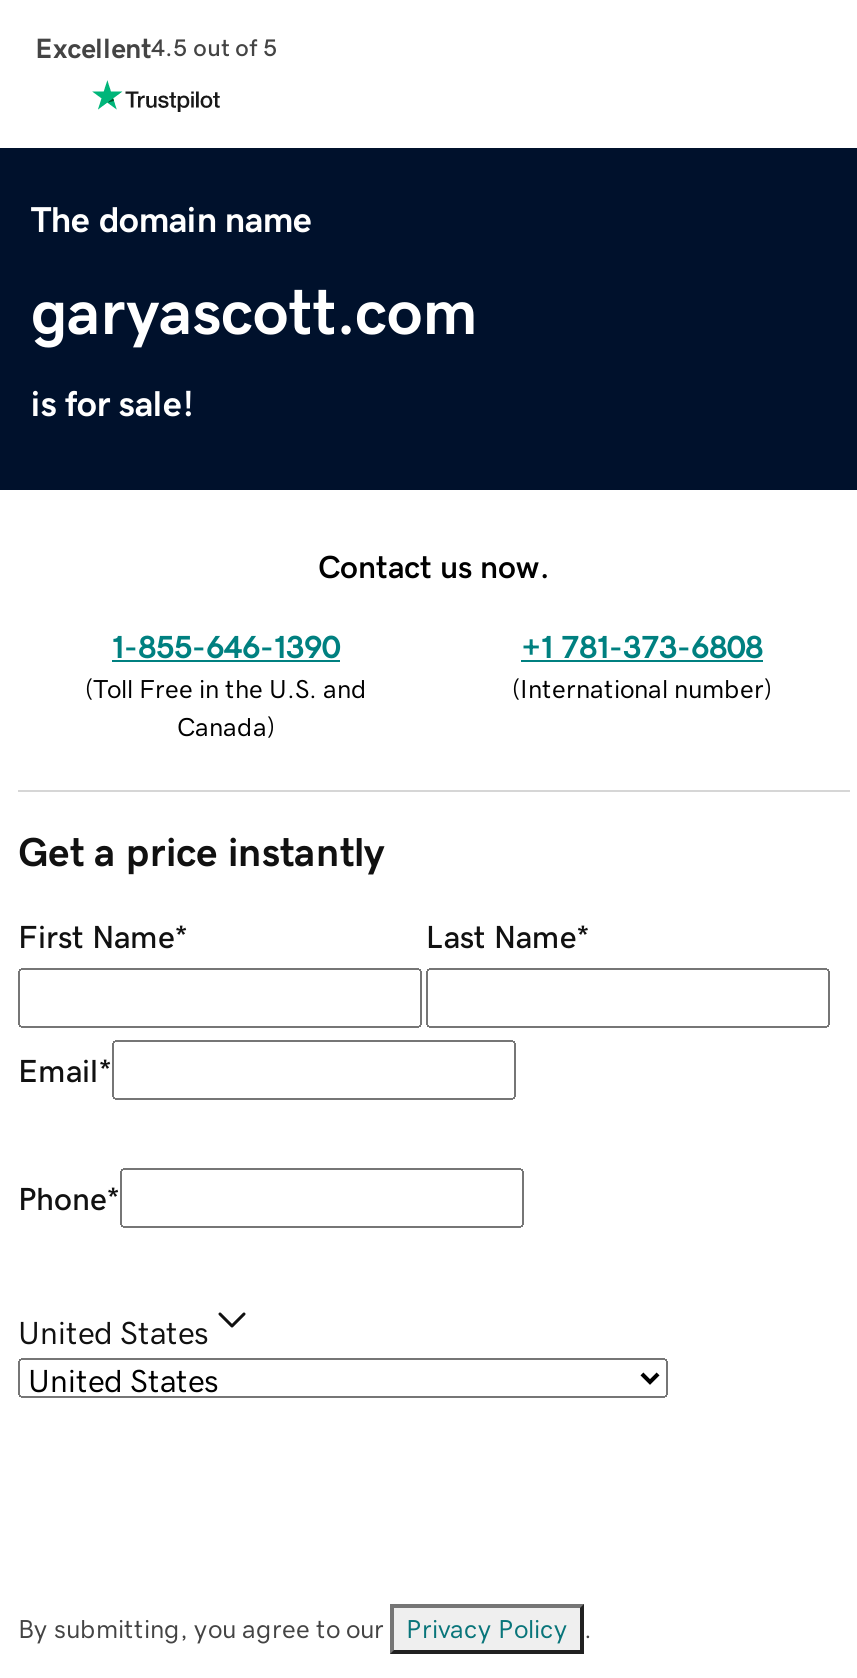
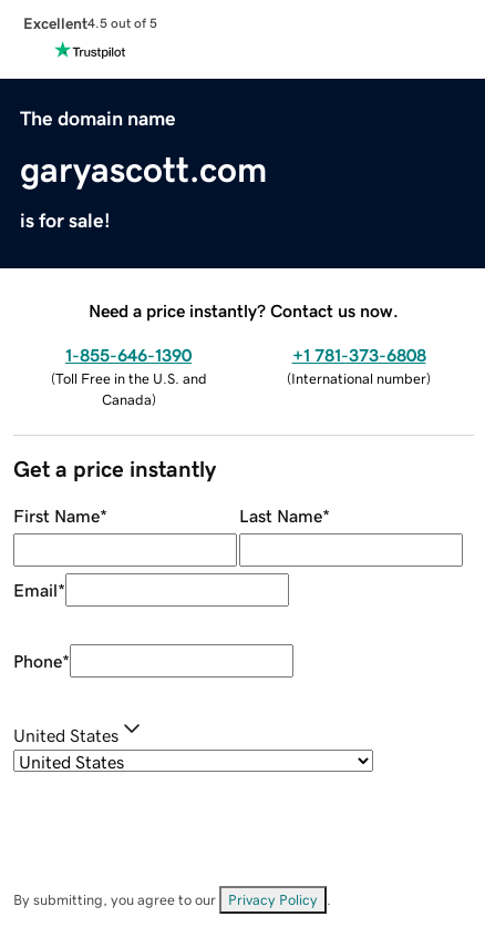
- Contact us now.
+ Need a price instantly? Contact us now.
